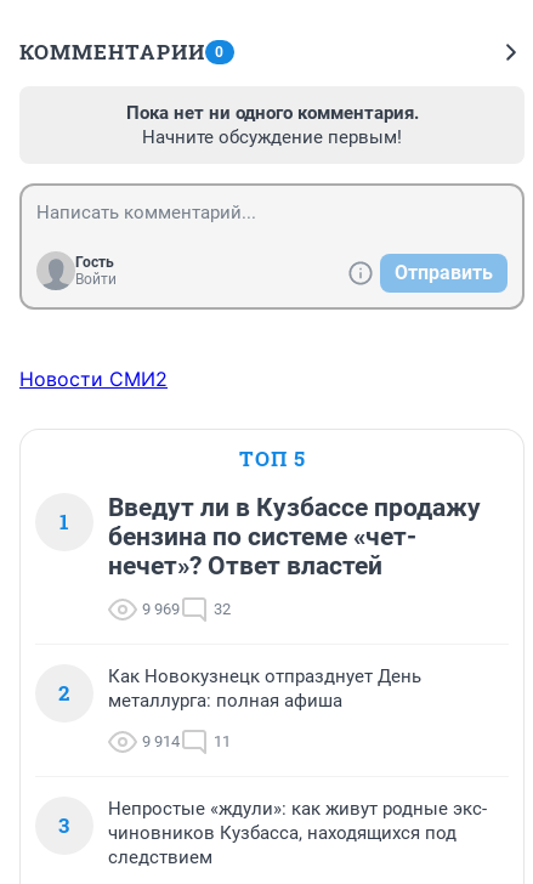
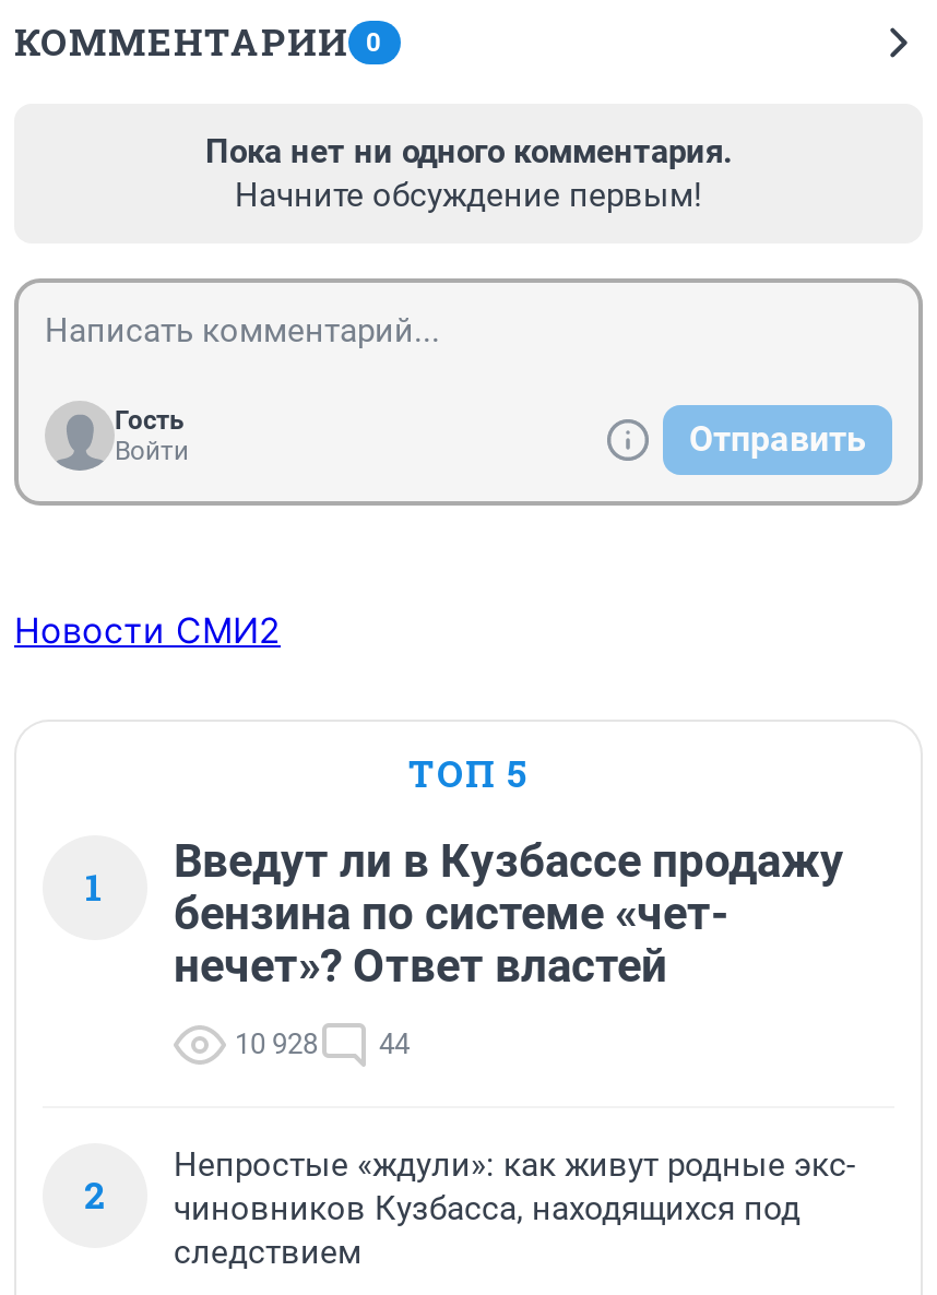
- 9 969
+ 10 928

- 32
+ 44

- Как Новокузнецк отпразднует День
- металлурга: полная афиша
- 9 914
- 11
- 3
